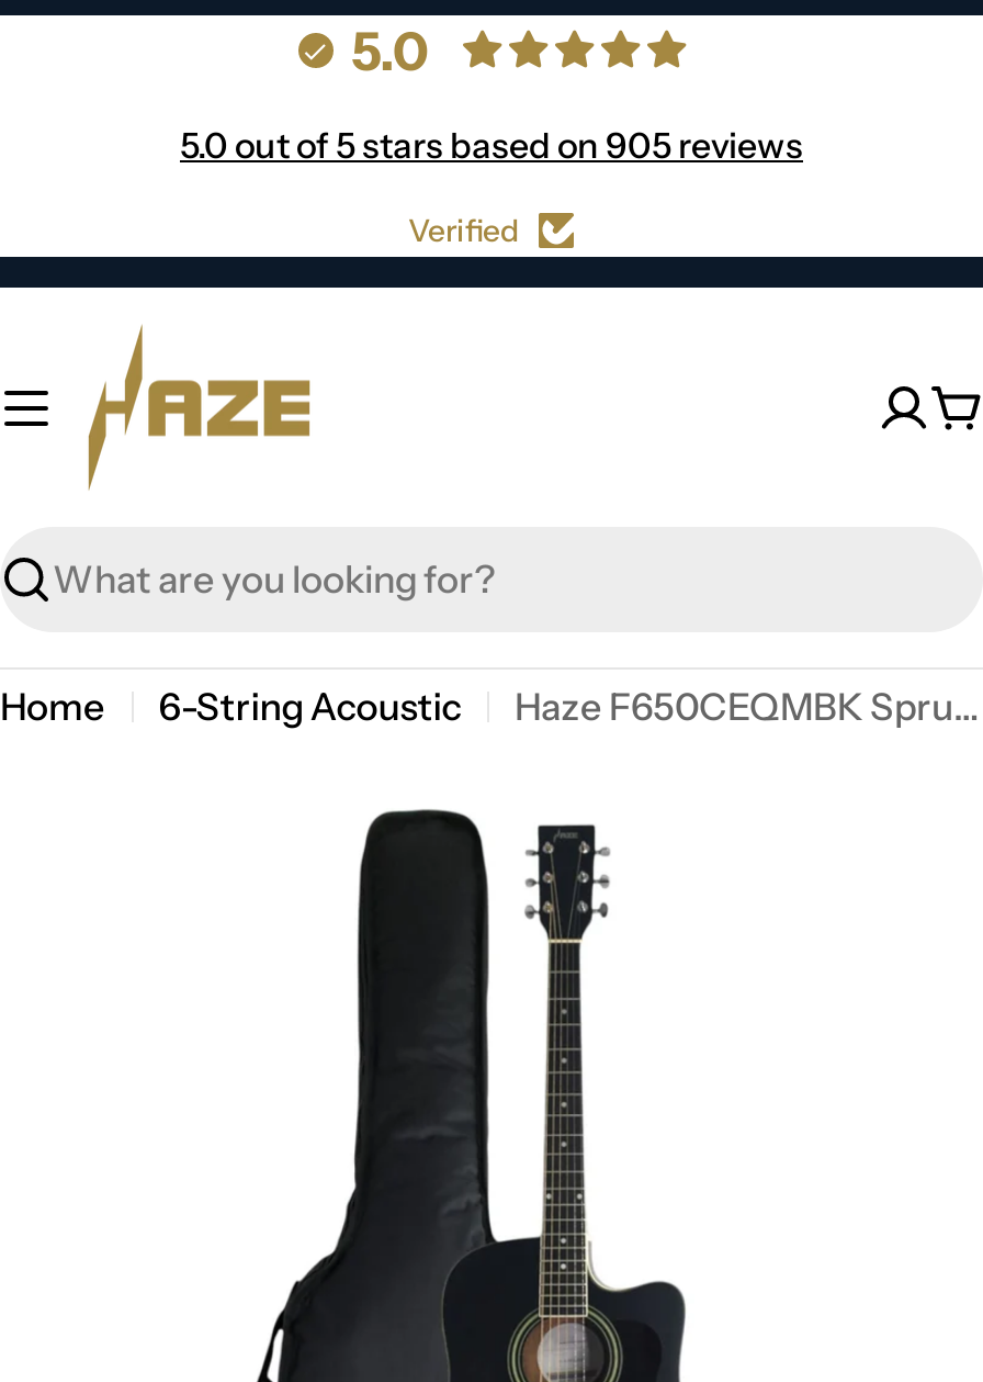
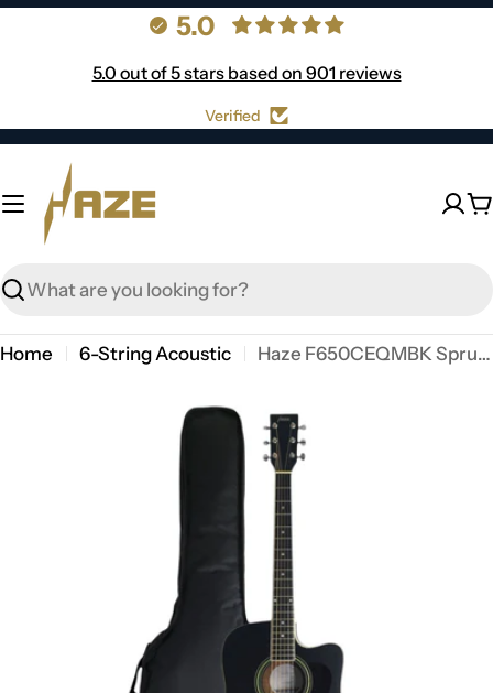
- 5.0 out of 5 stars based on 905 reviews
+ 5.0 out of 5 stars based on 901 reviews
